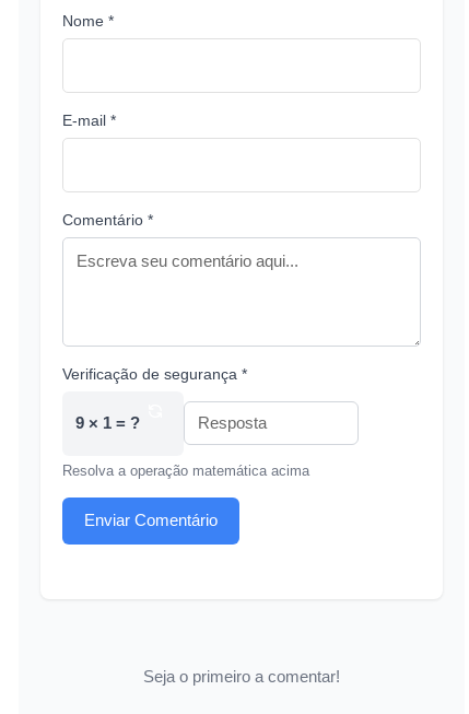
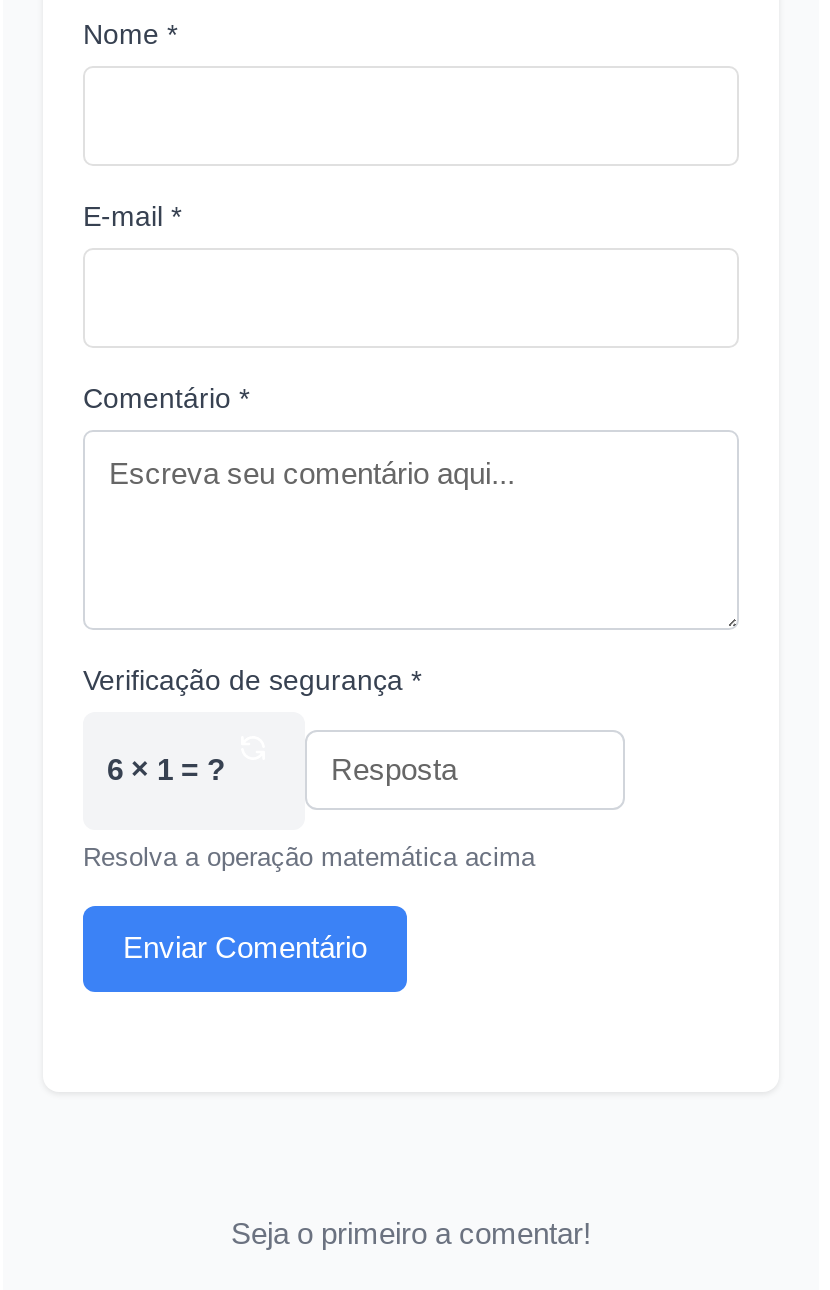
- 9 × 1 = ?
+ 6 × 1 = ?
